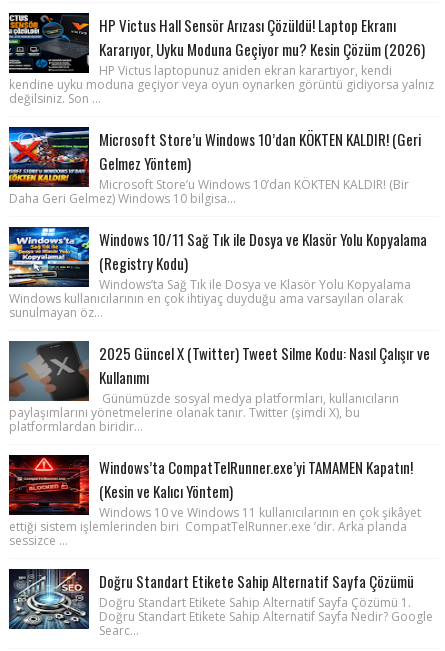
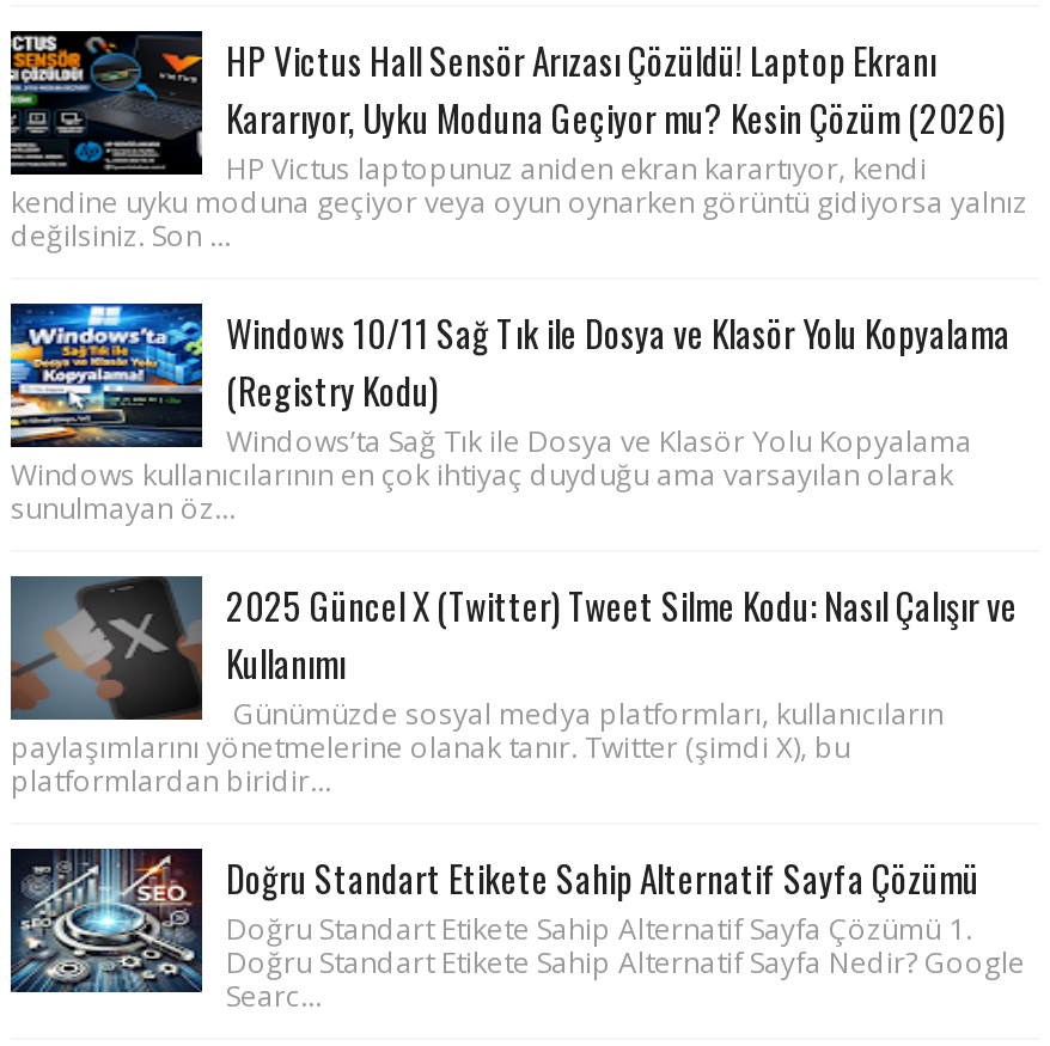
- [image]
- Microsoft Store’u Windows 10’dan KÖKTEN KALDIR! (Geri
- Gelmez Yöntem)
- Microsoft Store’u Windows 10’dan KÖKTEN KALDIR! (Bir
- Daha Geri Gelmez) Windows 10 bilgisa...

- [image]
- Windows’ta CompatTelRunner.exe’yi TAMAMEN Kapatın!
- (Kesin ve Kalıcı Yöntem)
- Windows 10 ve Windows 11 kullanıcılarının en çok şikâyet
- ettiği sistem işlemlerinden biri CompatTelRunner.exe ’dir. Arka planda
- sessizce ...
